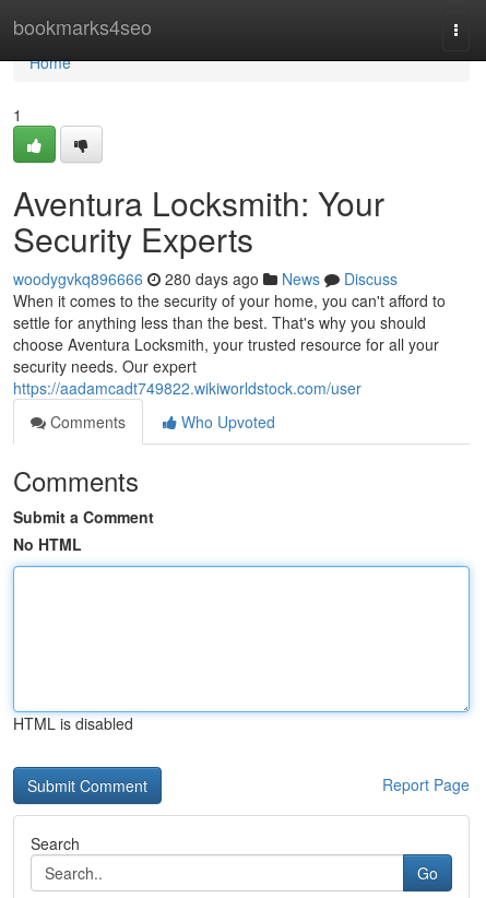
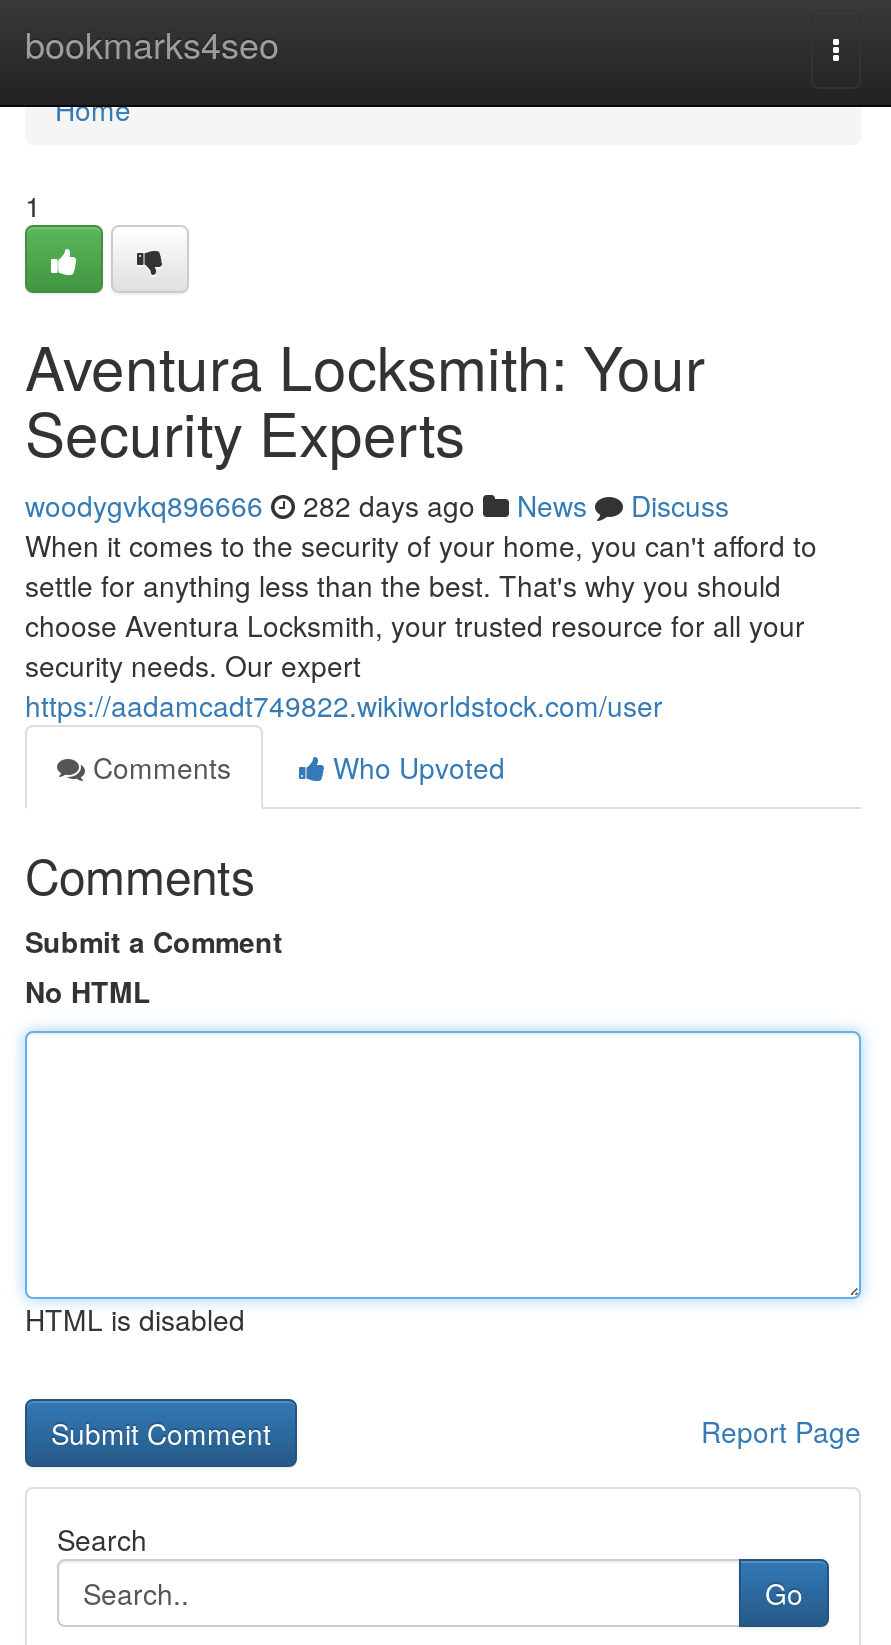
- woodygvkq896666 280 days ago News Discuss
+ woodygvkq896666 282 days ago News Discuss
